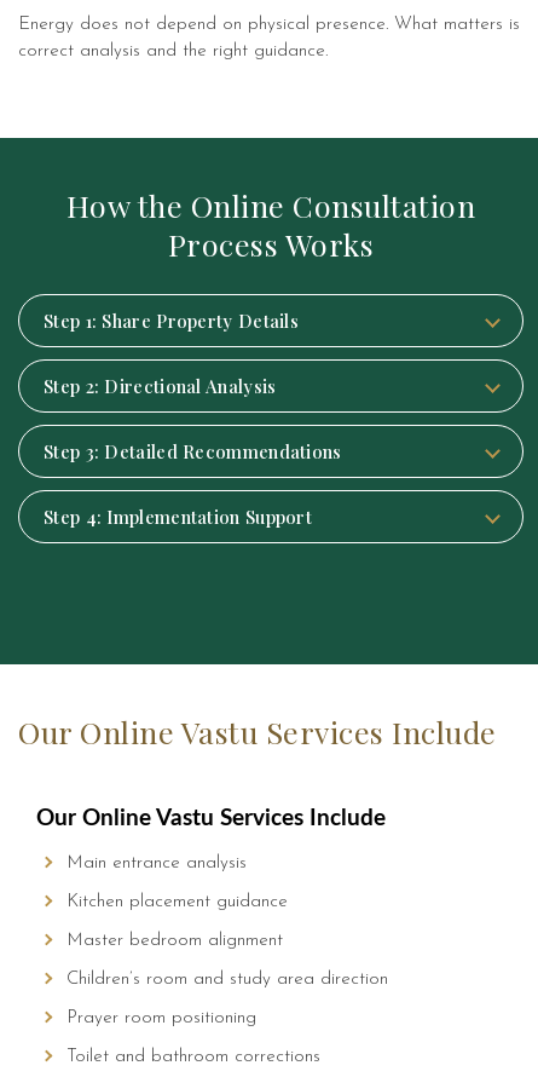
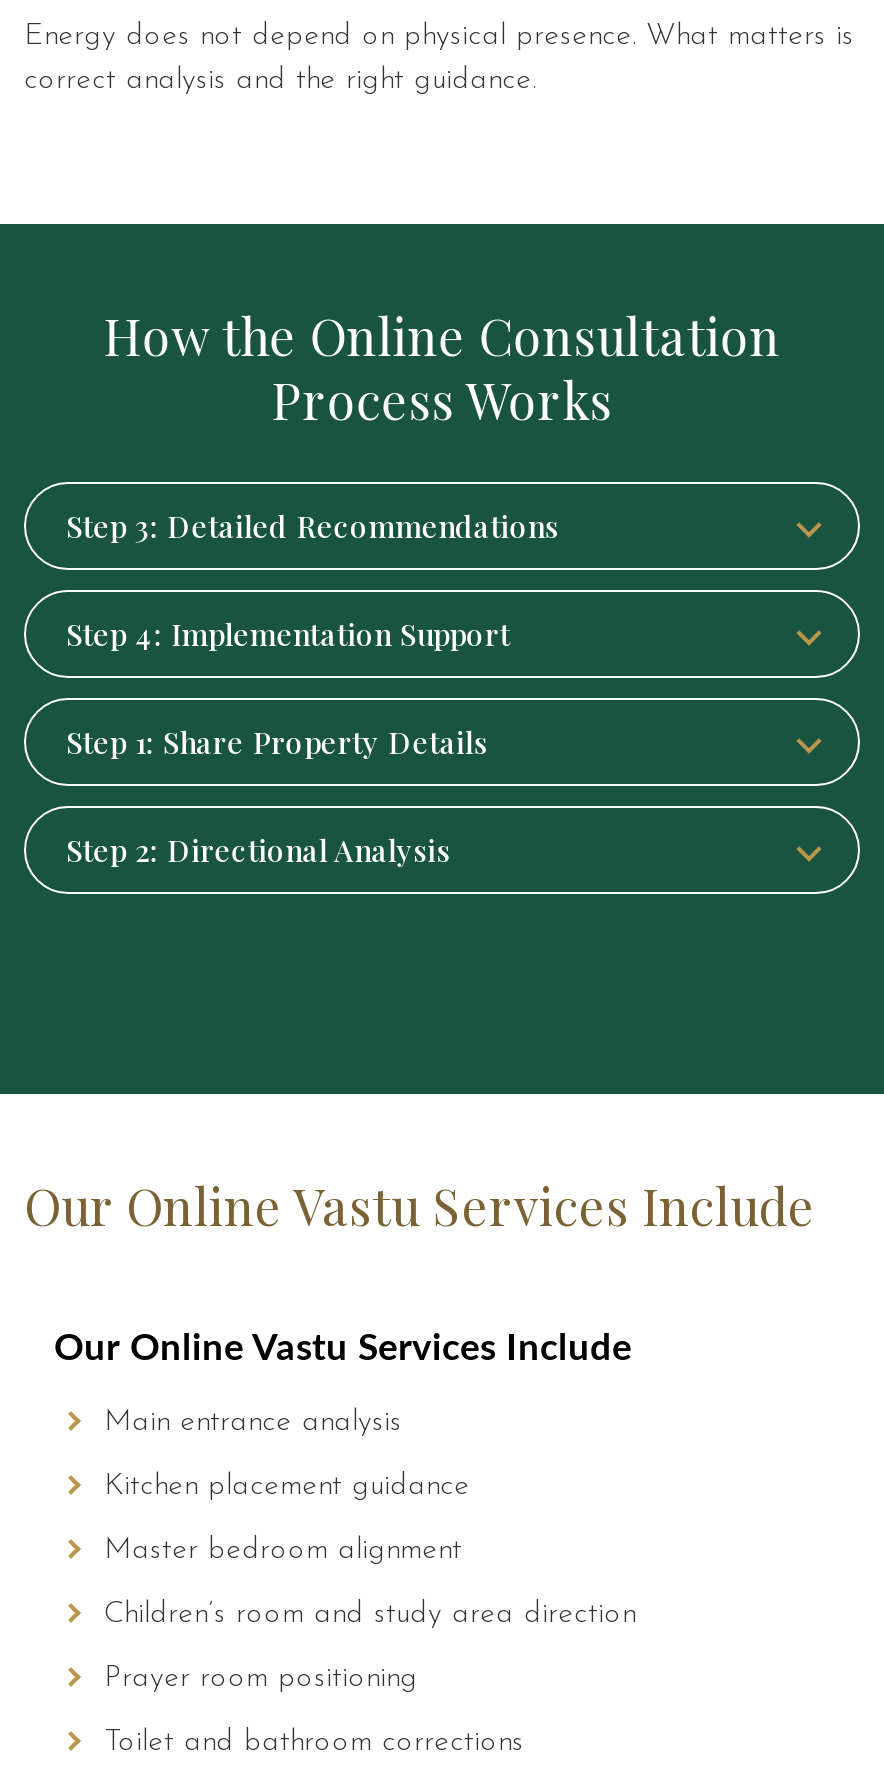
moved down: Step 1: Share Property Details | Step 2: Directional Analysis

moved up: Step 3: Detailed Recommendations | Step 4: Implementation Support
